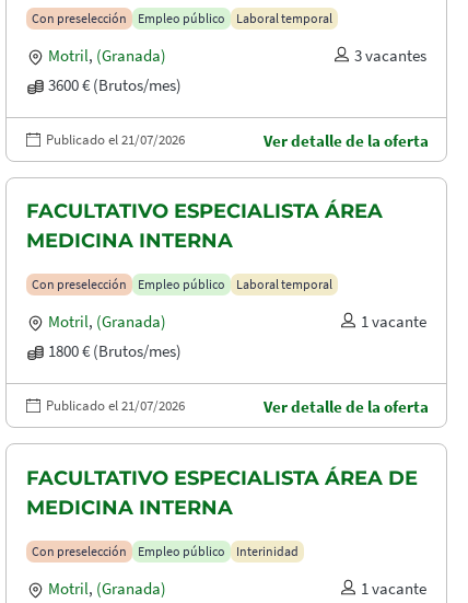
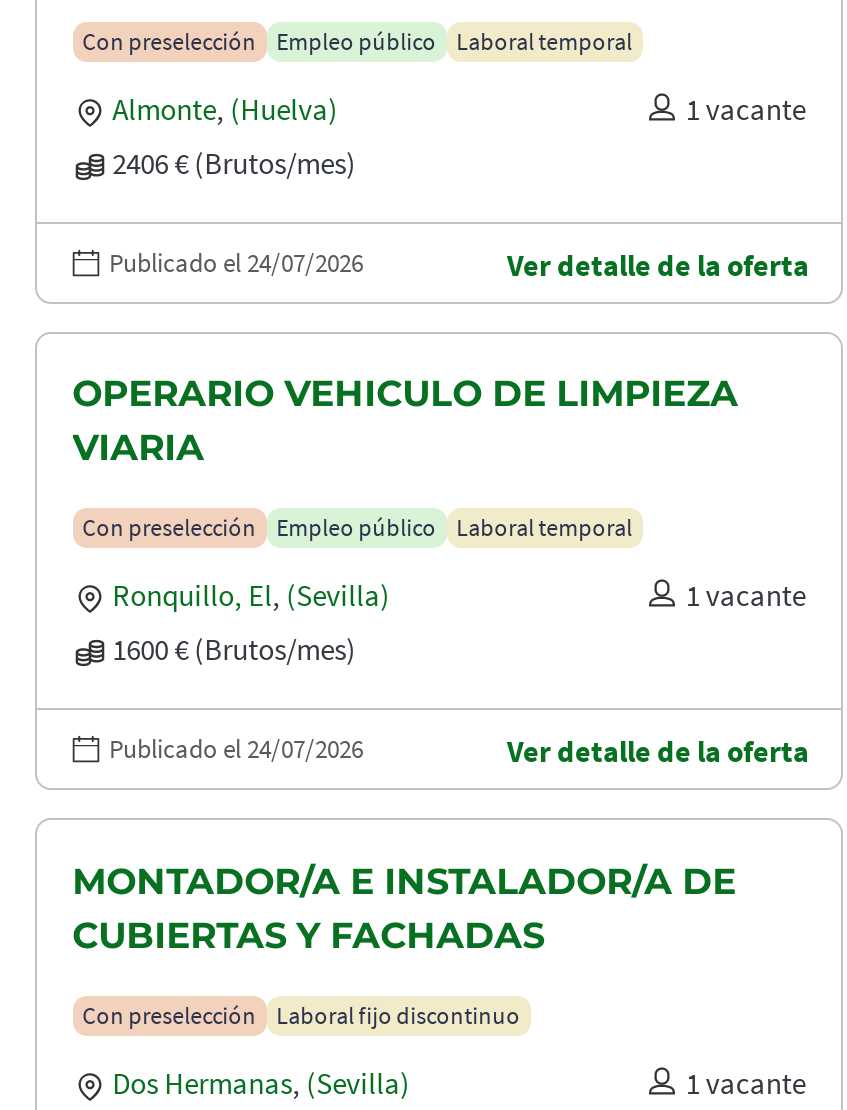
- Motril, (Granada)
- 3 vacantes
- 3600 € (Brutos/mes)
+ Almonte, (Huelva)
+ 1 vacante
+ 2406 € (Brutos/mes)

- Publicado el 21/07/2026
+ Publicado el 24/07/2026

- FACULTATIVO ESPECIALISTA ÁREA
- MEDICINA INTERNA
+ OPERARIO VEHICULO DE LIMPIEZA
+ VIARIA

- Motril, (Granada)
+ Ronquillo, El, (Sevilla)

- 1800 € (Brutos/mes)
+ 1600 € (Brutos/mes)

- Publicado el 21/07/2026
+ Publicado el 24/07/2026

- FACULTATIVO ESPECIALISTA ÁREA DE
- MEDICINA INTERNA
+ MONTADOR/A E INSTALADOR/A DE
+ CUBIERTAS Y FACHADAS

- Empleo público
- Interinidad
+ Laboral fijo discontinuo

- Motril, (Granada)
+ Dos Hermanas, (Sevilla)
